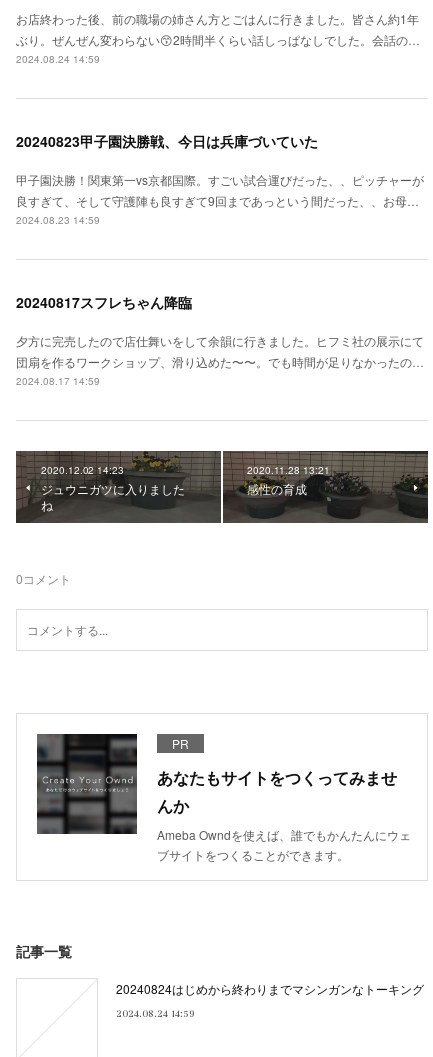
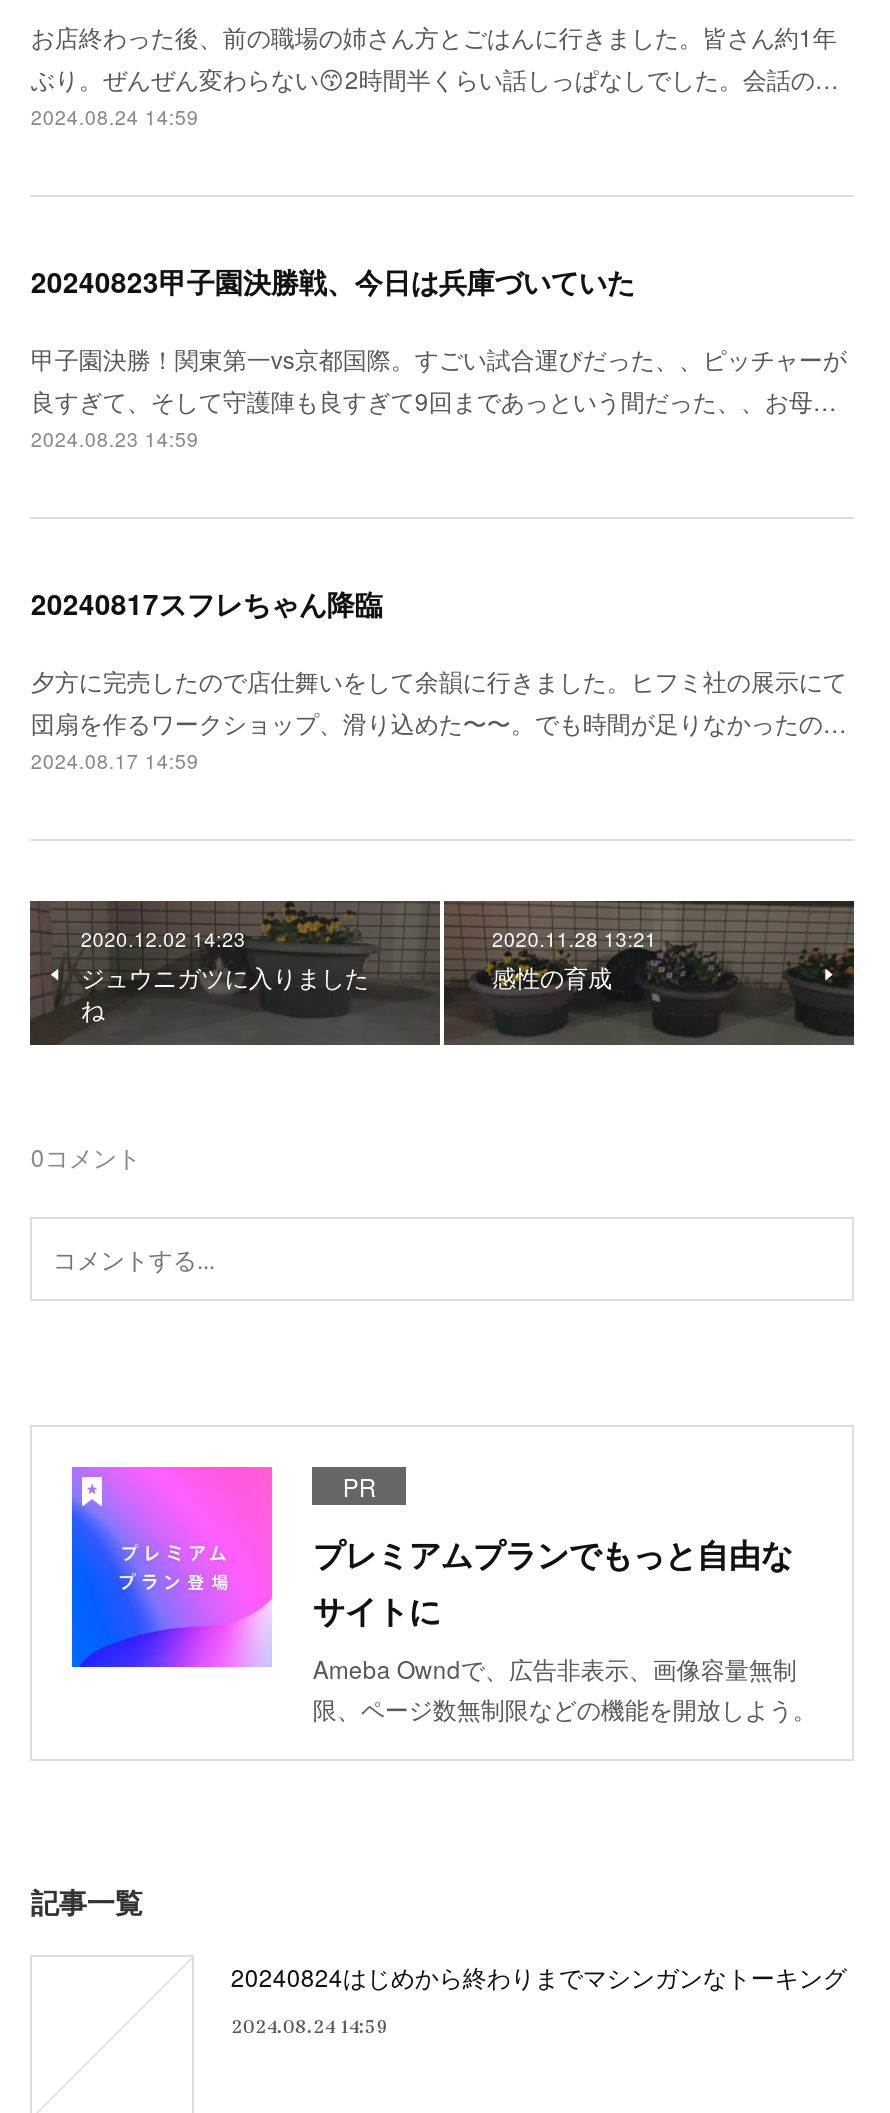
- [image]
- あなたもサイトをつくってみませ
- んか
- Ameba Owndを使えば、誰でもかんたんにウェ
- ブサイトをつくることができます。
+ [image]
+ プレミアムプランでもっと自由な
+ サイトに
+ Ameba Owndで、広告非表示、画像容量無制
+ 限、ページ数無制限などの機能を開放しよう。
